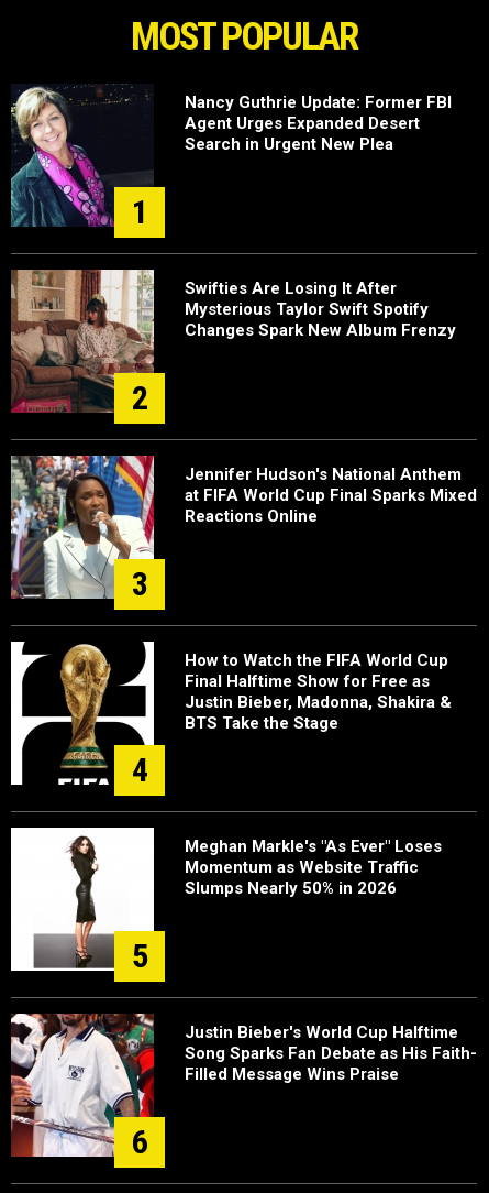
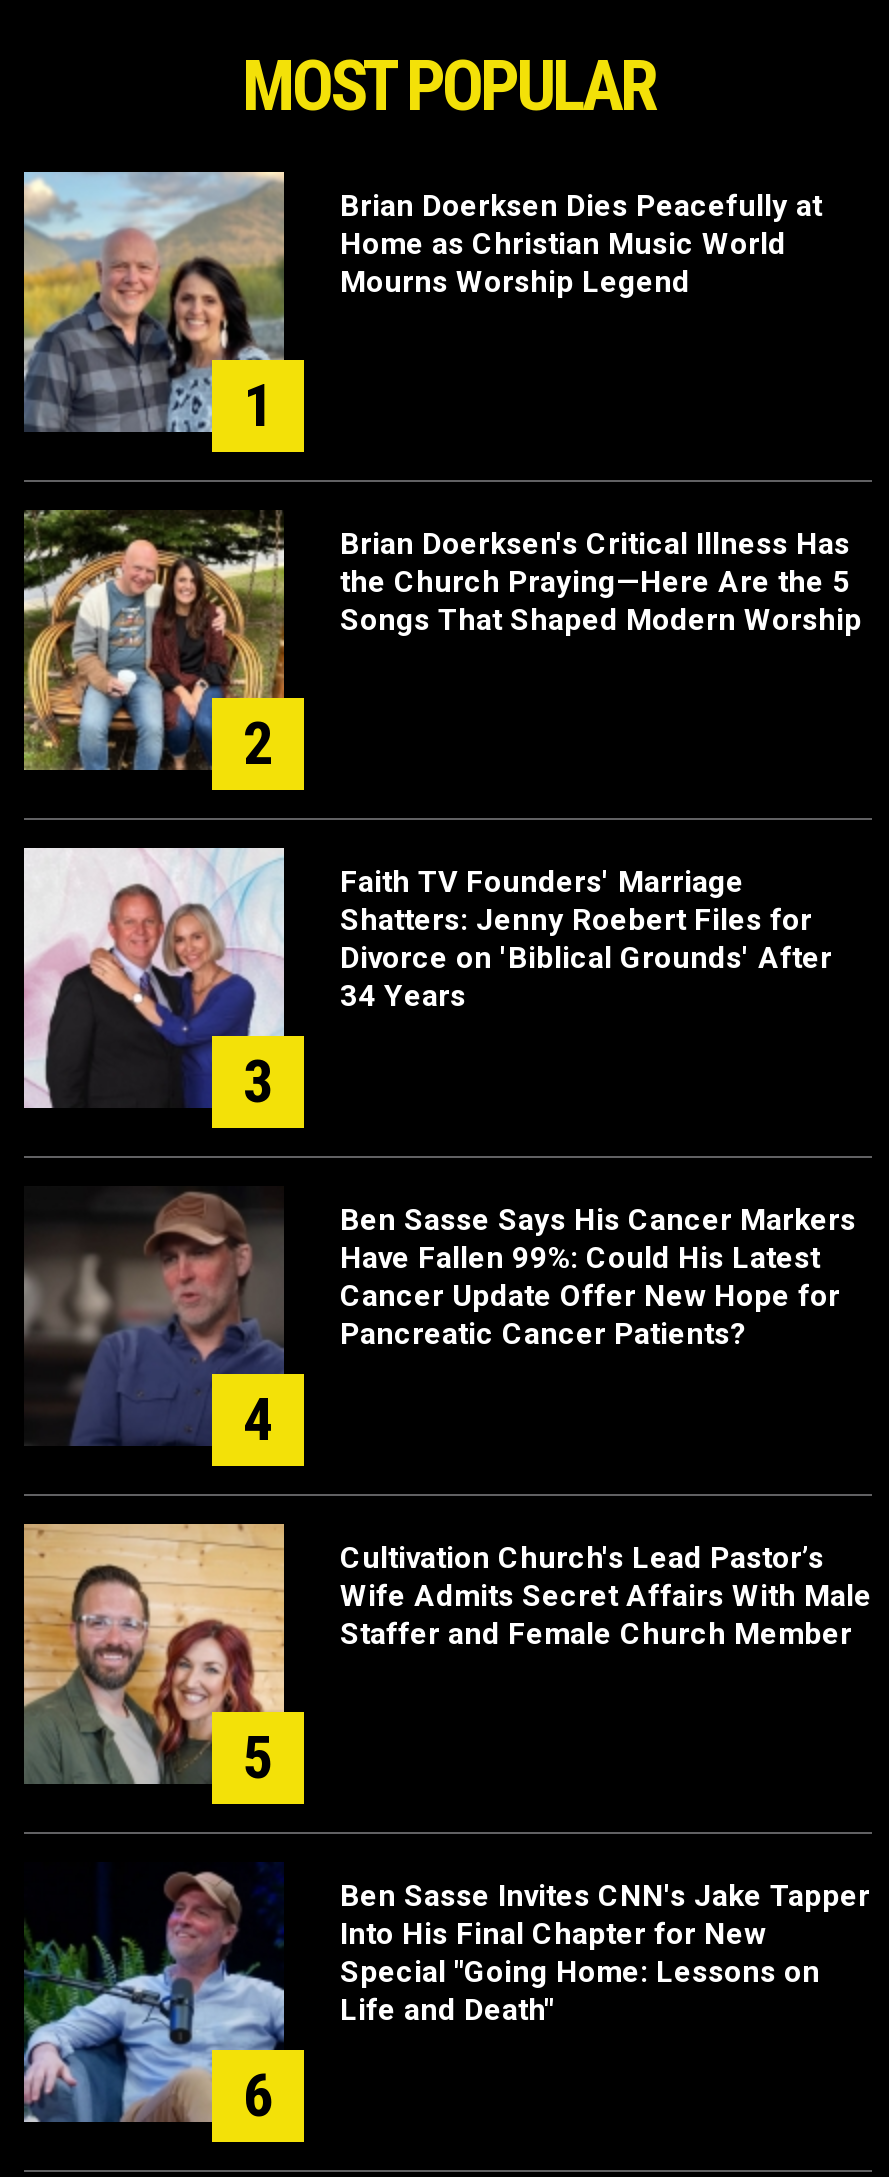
- [image]
- Nancy Guthrie Update: Former FBI
- Agent Urges Expanded Desert
- Search in Urgent New Plea
+ [image]
+ Brian Doerksen Dies Peacefully at
+ Home as Christian Music World
+ Mourns Worship Legend

- [image]
- Swifties Are Losing It After
- Mysterious Taylor Swift Spotify
- Changes Spark New Album Frenzy
+ [image]
+ Brian Doerksen's Critical Illness Has
+ the Church Praying—Here Are the 5
+ Songs That Shaped Modern Worship

- [image]
- Jennifer Hudson's National Anthem
- at FIFA World Cup Final Sparks Mixed
- Reactions Online
+ [image]
+ Faith TV Founders' Marriage
+ Shatters: Jenny Roebert Files for
+ Divorce on 'Biblical Grounds' After
+ 34 Years

- [image]
- How to Watch the FIFA World Cup
- Final Halftime Show for Free as
- Justin Bieber, Madonna, Shakira &
- BTS Take the Stage
+ [image]
+ Ben Sasse Says His Cancer Markers
+ Have Fallen 99%: Could His Latest
+ Cancer Update Offer New Hope for
+ Pancreatic Cancer Patients?

- [image]
- Meghan Markle's "As Ever" Loses
- Momentum as Website Traffic
- Slumps Nearly 50% in 2026
+ [image]
+ Cultivation Church's Lead Pastor’s
+ Wife Admits Secret Affairs With Male
+ Staffer and Female Church Member

- [image]
- Justin Bieber's World Cup Halftime
- Song Sparks Fan Debate as His Faith-
- Filled Message Wins Praise
+ [image]
+ Ben Sasse Invites CNN's Jake Tapper
+ Into His Final Chapter for New
+ Special "Going Home: Lessons on
+ Life and Death"
